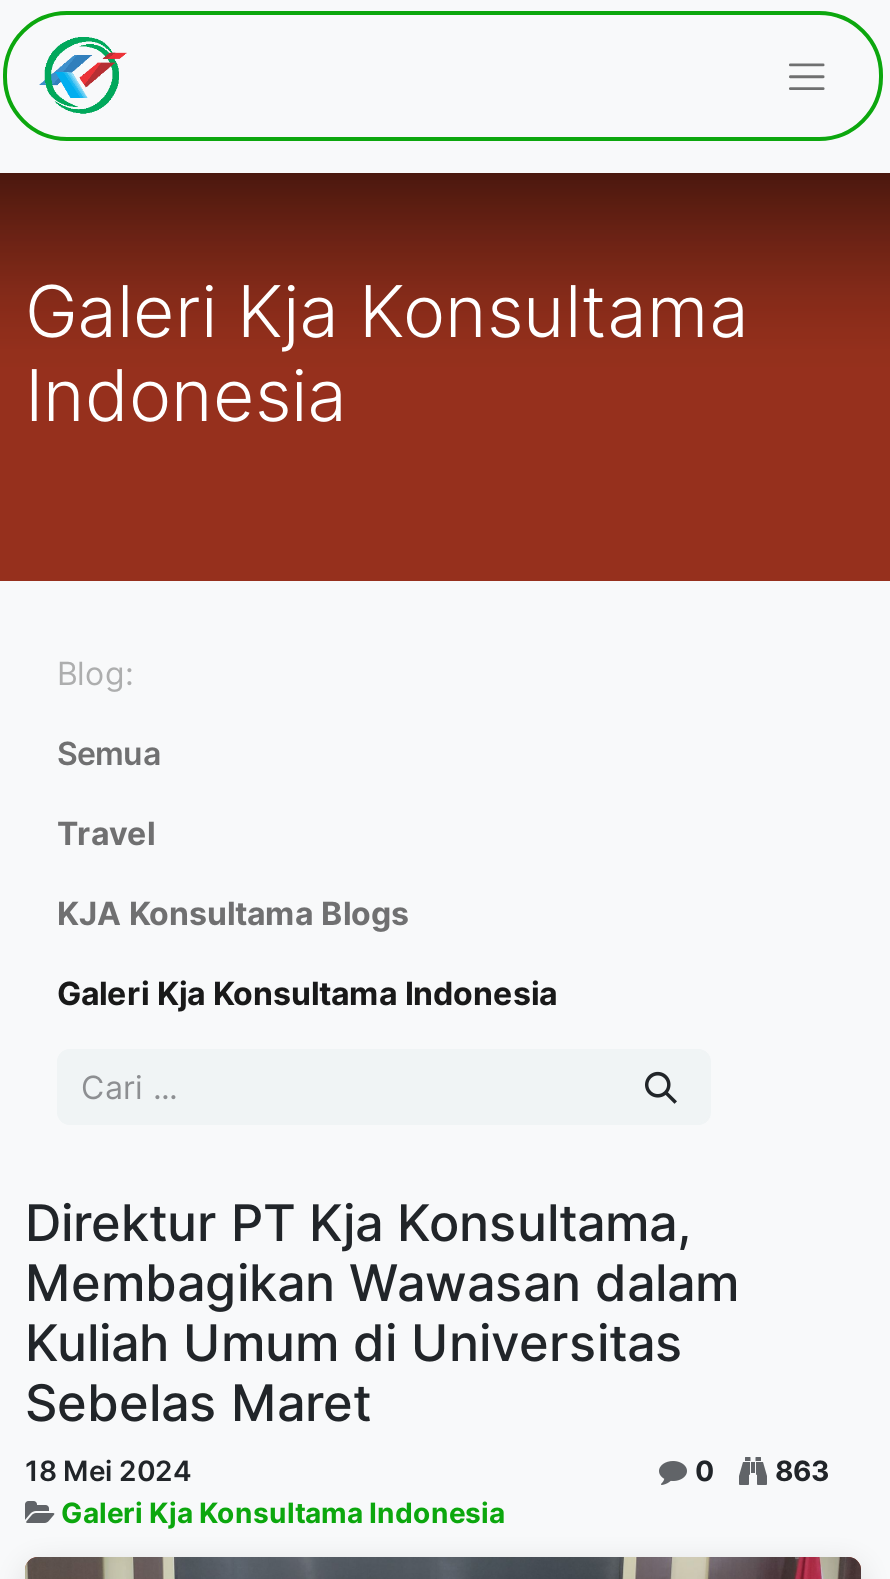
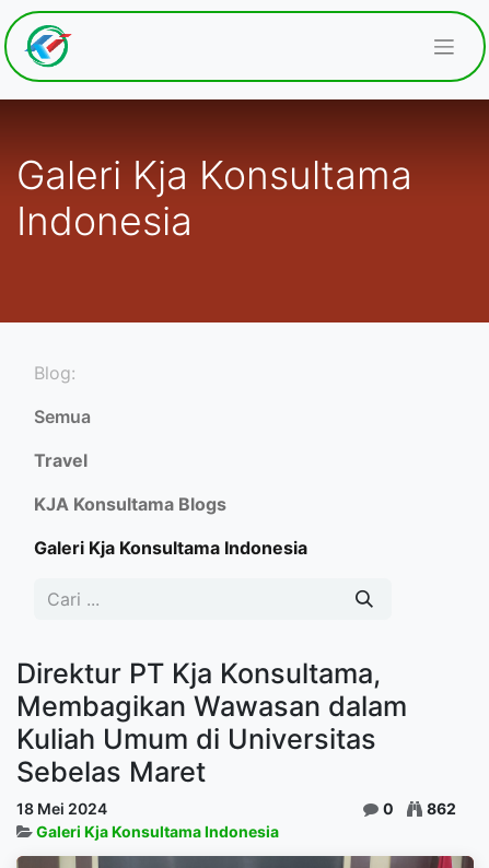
- 0 863
+ 0 862
